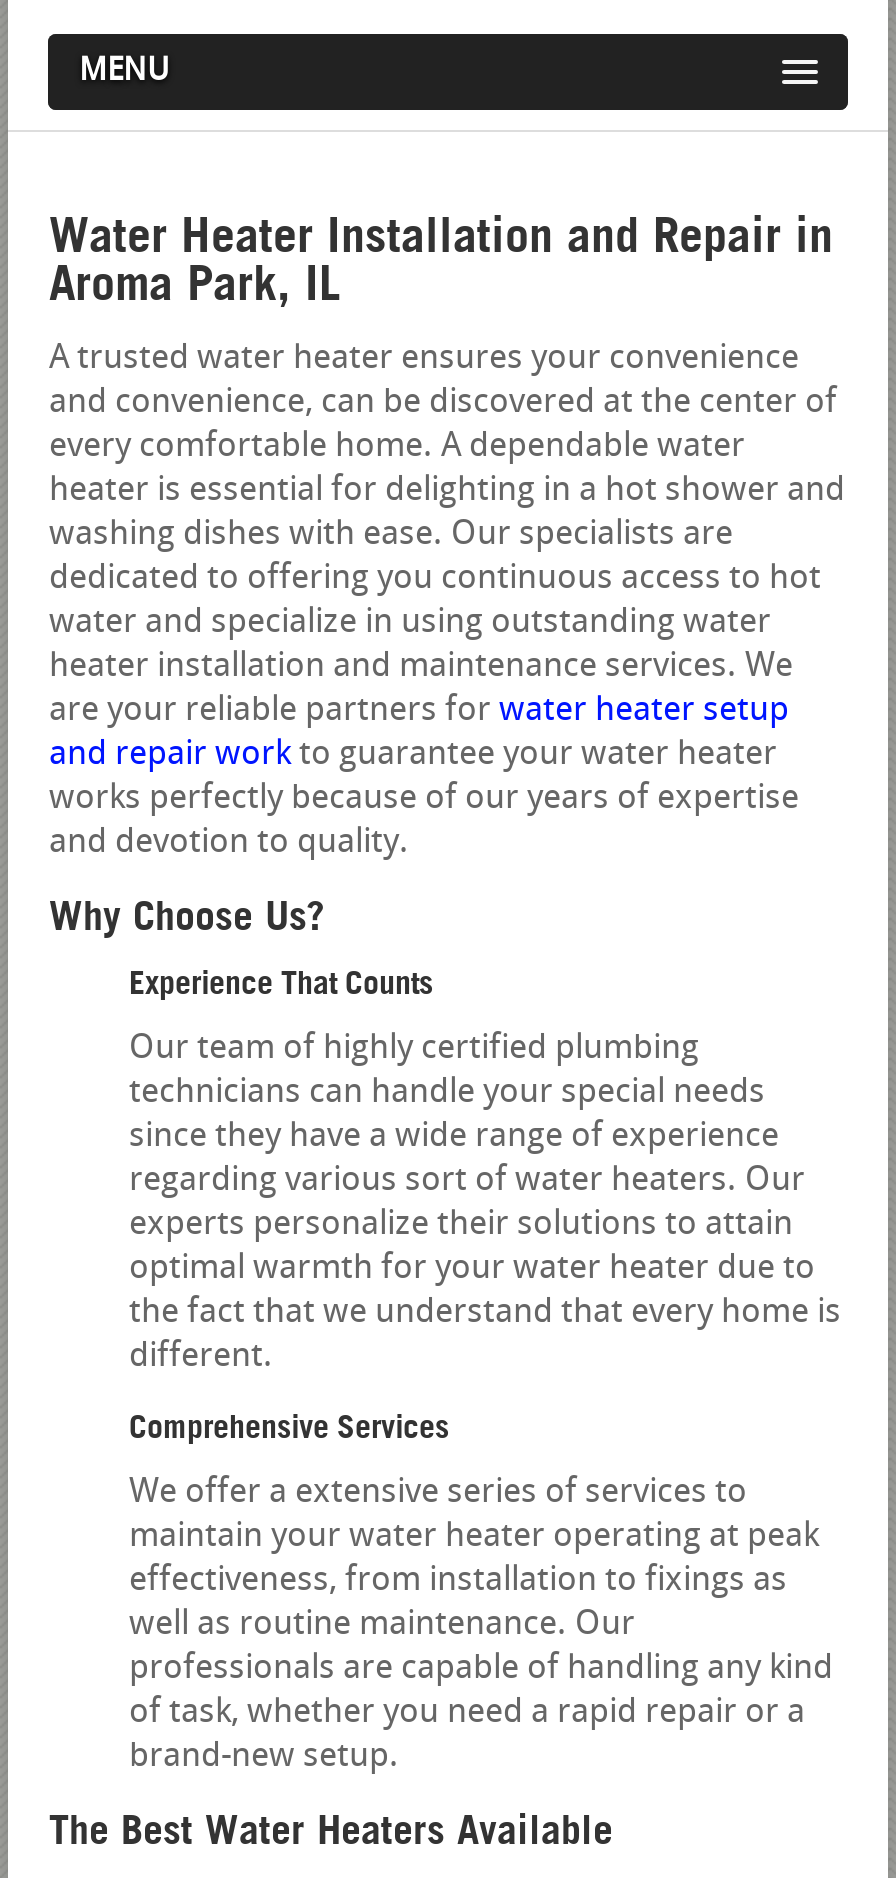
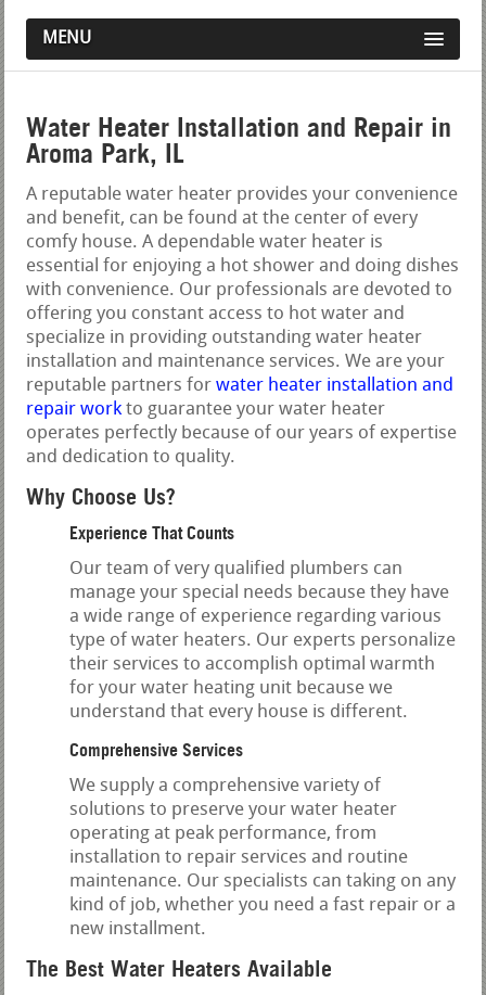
- A trusted water heater ensures your convenience
- and convenience, can be discovered at the center of
- every comfortable home. A dependable water
- heater is essential for delighting in a hot shower and
- washing dishes with ease. Our specialists are
- dedicated to offering you continuous access to hot
- water and specialize in using outstanding water
- heater installation and maintenance services. We
- are your reliable partners for water heater setup
- and repair work to guarantee your water heater
- works perfectly because of our years of expertise
- and devotion to quality.
+ A reputable water heater provides your convenience
+ and benefit, can be found at the center of every
+ comfy house. A dependable water heater is
+ essential for enjoying a hot shower and doing dishes
+ with convenience. Our professionals are devoted to
+ offering you constant access to hot water and
+ specialize in providing outstanding water heater
+ installation and maintenance services. We are your
+ reputable partners for water heater installation and
+ repair work to guarantee your water heater
+ operates perfectly because of our years of expertise
+ and dedication to quality.

- Our team of highly certified plumbing
- technicians can handle your special needs
- since they have a wide range of experience
- regarding various sort of water heaters. Our
- experts personalize their solutions to attain
- optimal warmth for your water heater due to
- the fact that we understand that every home is
- different.
+ Our team of very qualified plumbers can
+ manage your special needs because they have
+ a wide range of experience regarding various
+ type of water heaters. Our experts personalize
+ their services to accomplish optimal warmth
+ for your water heating unit because we
+ understand that every house is different.

- We offer a extensive series of services to
- maintain your water heater operating at peak
- effectiveness, from installation to fixings as
- well as routine maintenance. Our
- professionals are capable of handling any kind
- of task, whether you need a rapid repair or a
- brand-new setup.
+ We supply a comprehensive variety of
+ solutions to preserve your water heater
+ operating at peak performance, from
+ installation to repair services and routine
+ maintenance. Our specialists can taking on any
+ kind of job, whether you need a fast repair or a
+ new installment.
